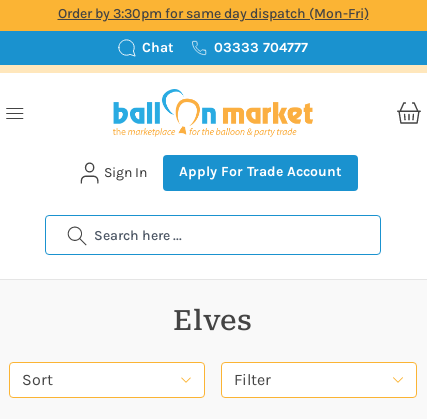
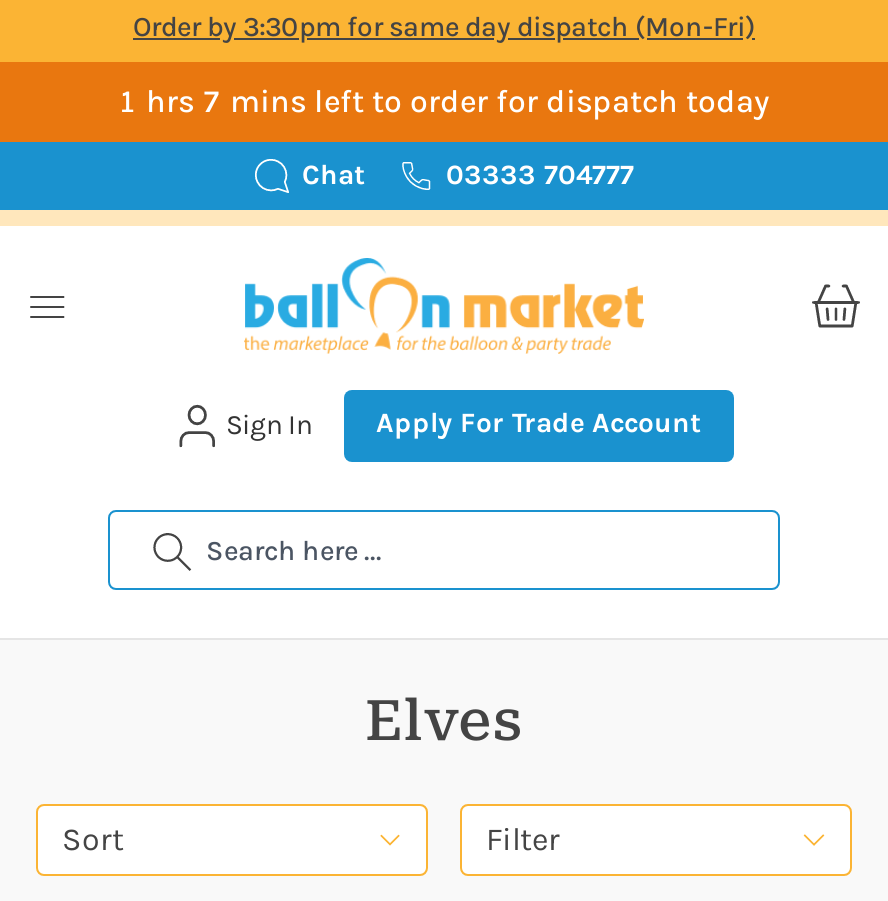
+ 1 hrs 7 mins left to order for dispatch today
